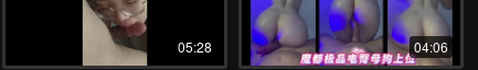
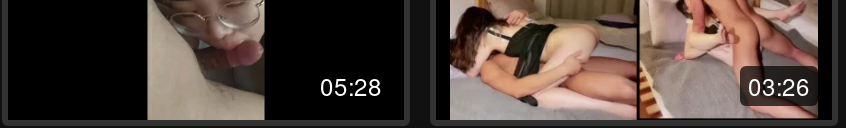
- 04:06
+ 03:26
